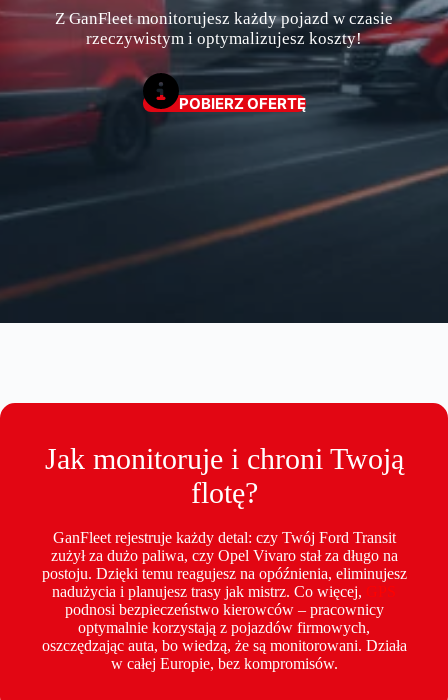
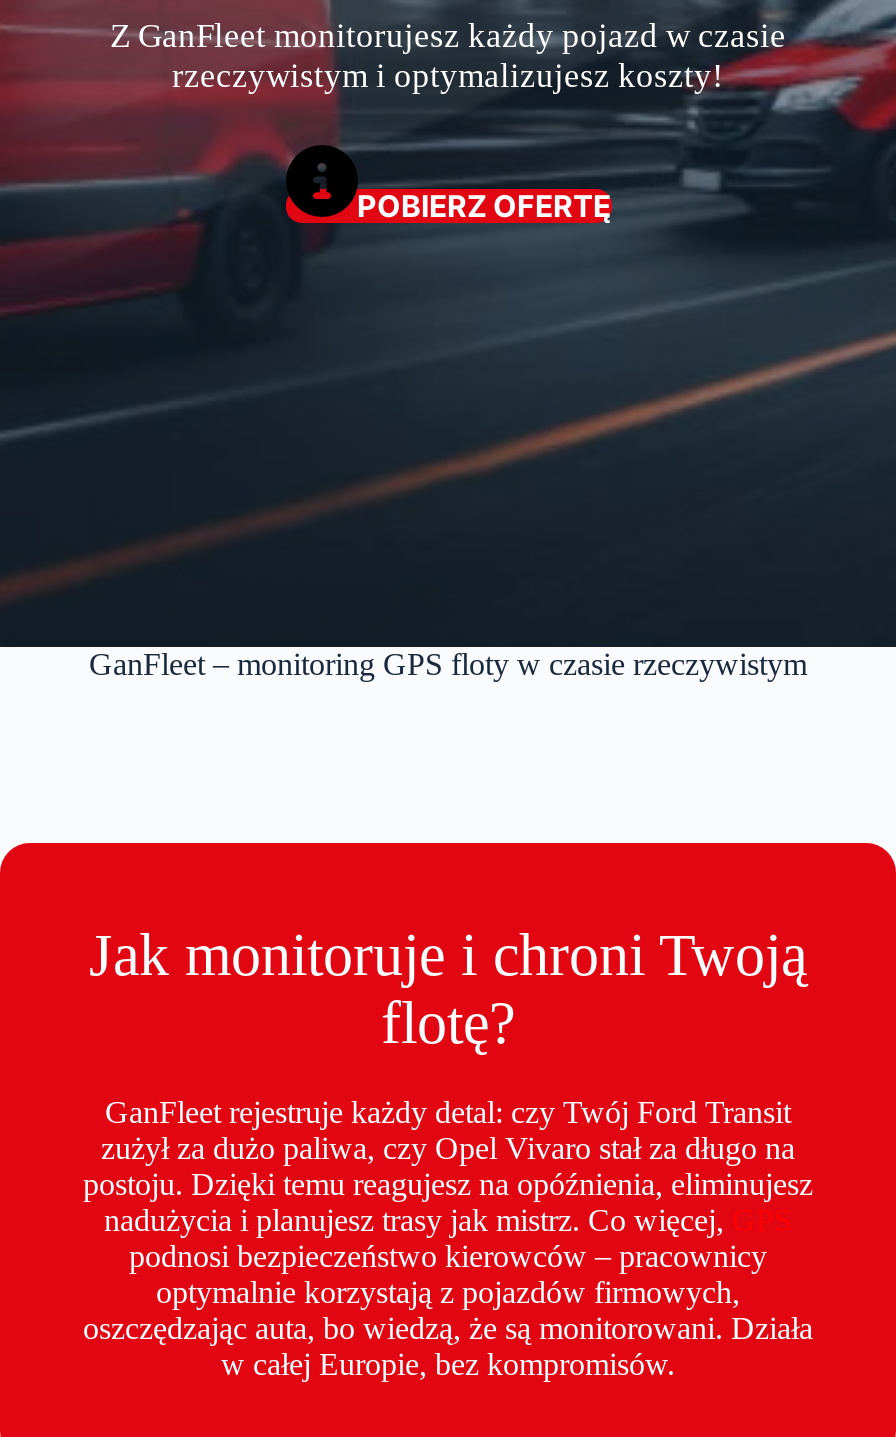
+ GanFleet – monitoring GPS floty w czasie rzeczywistym
